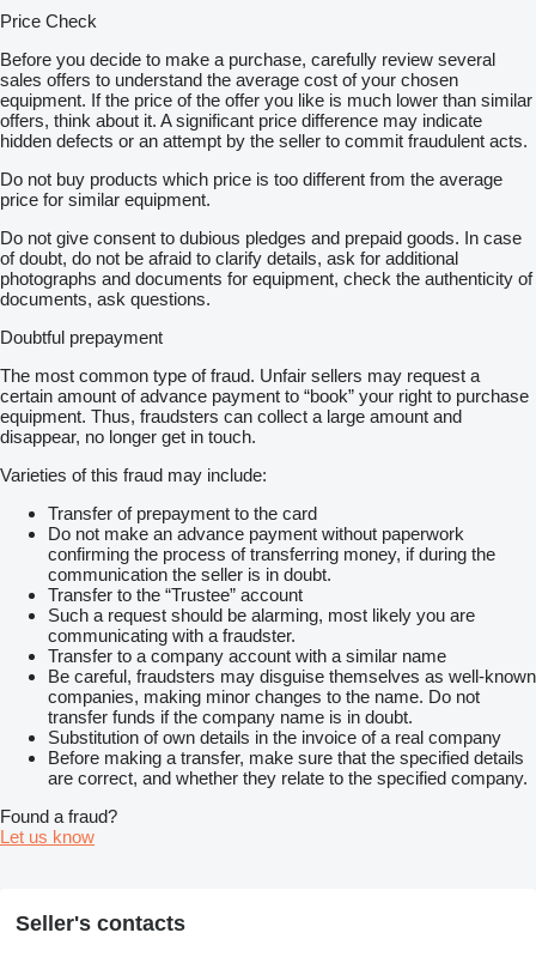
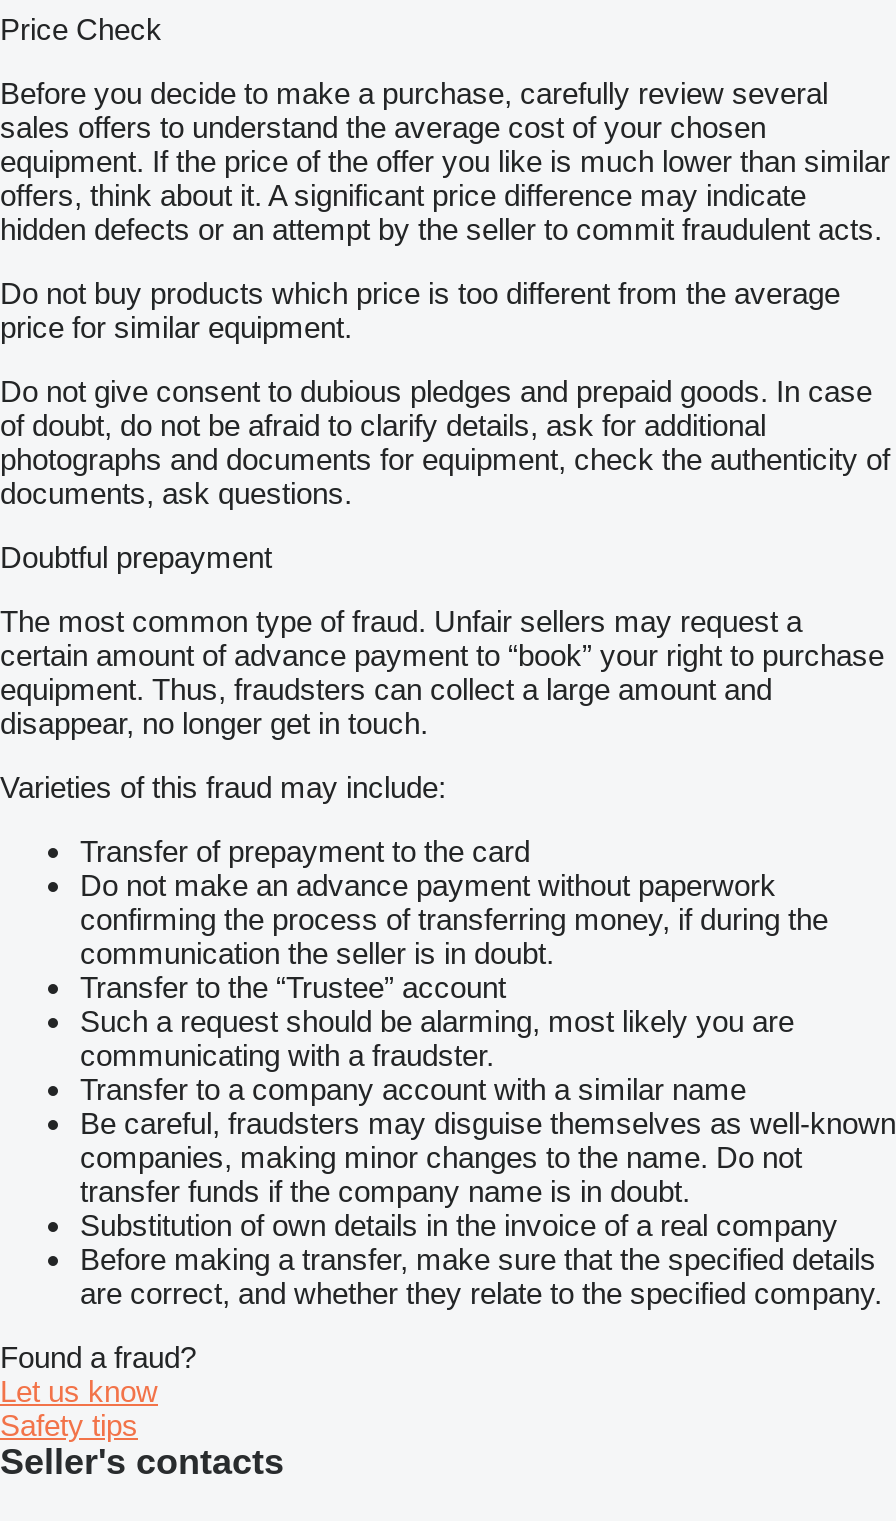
+ Safety tips
